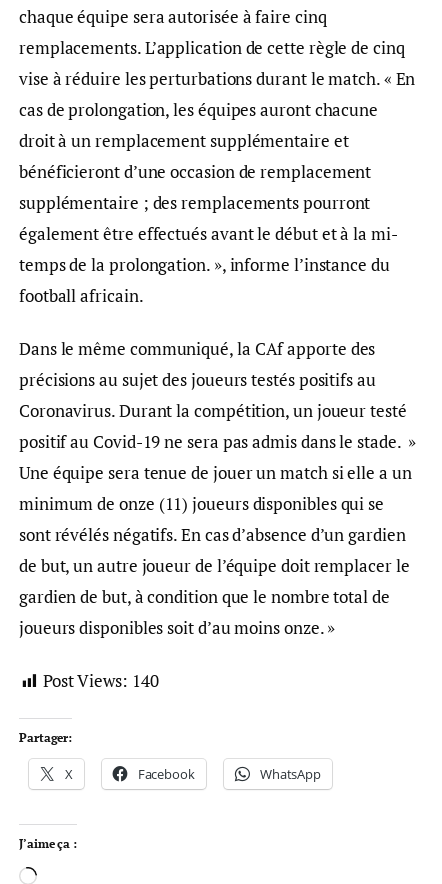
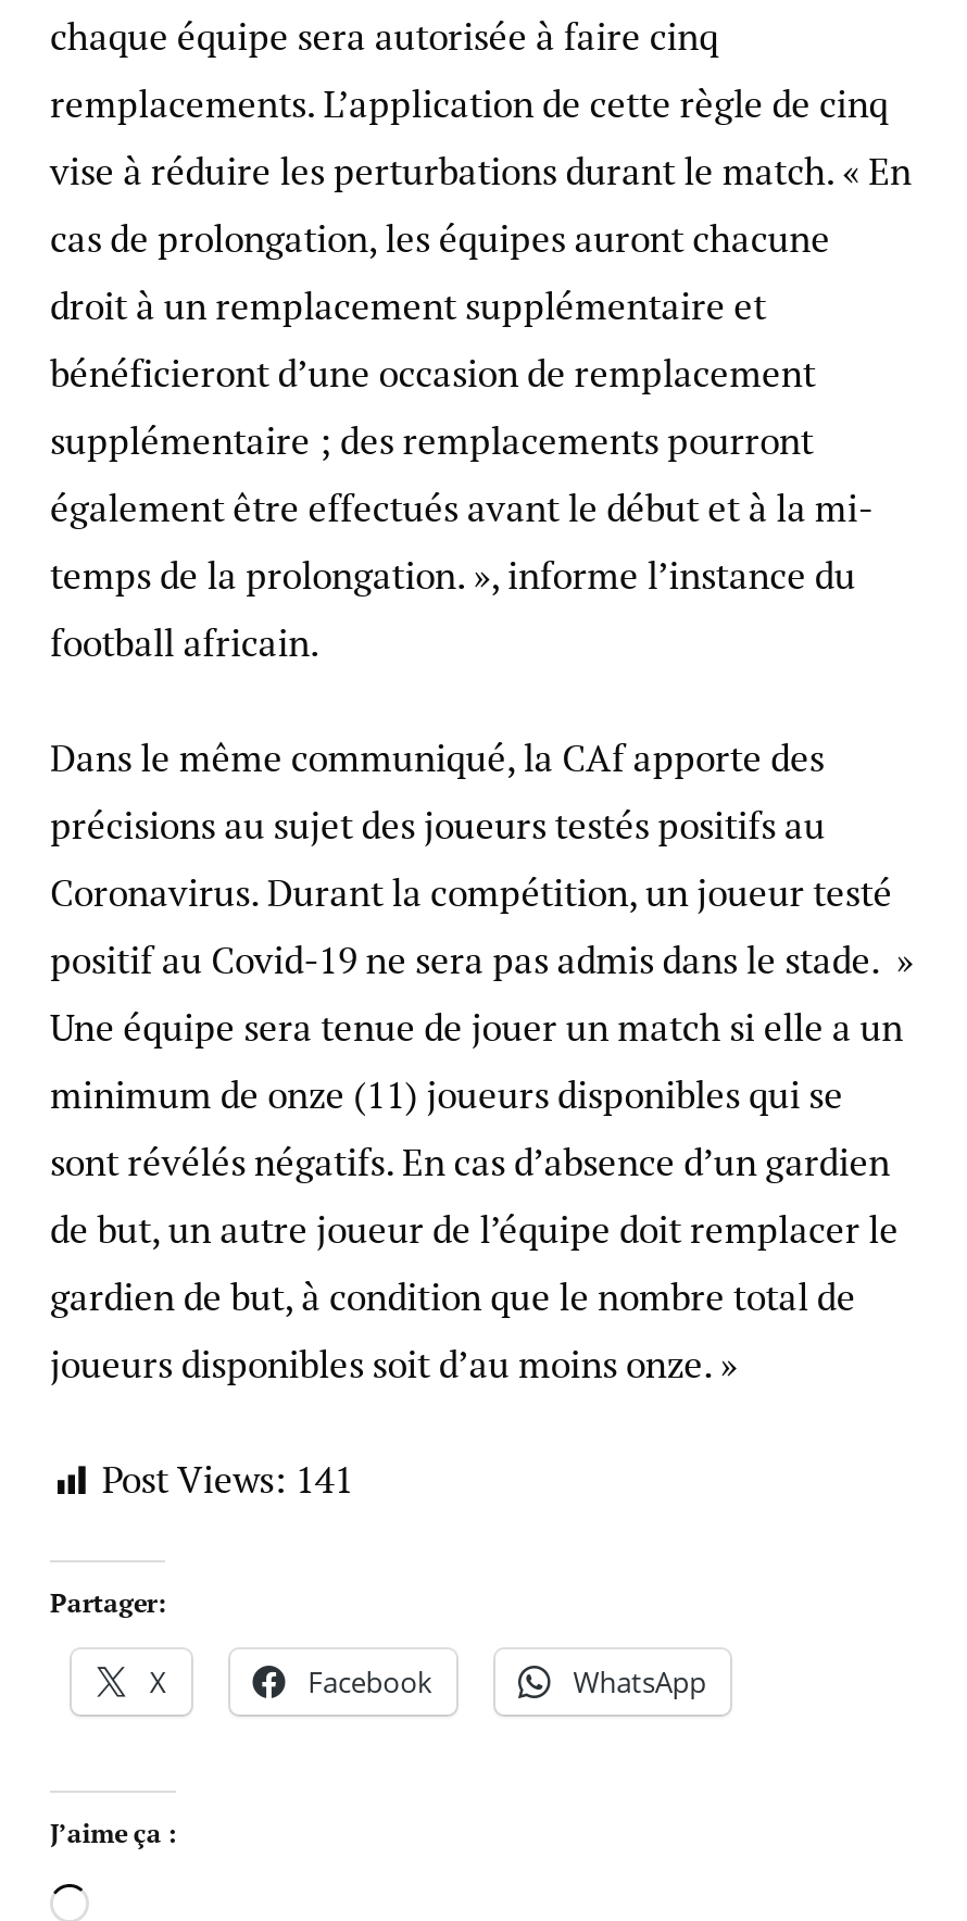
- Post Views: 140
+ Post Views: 141
